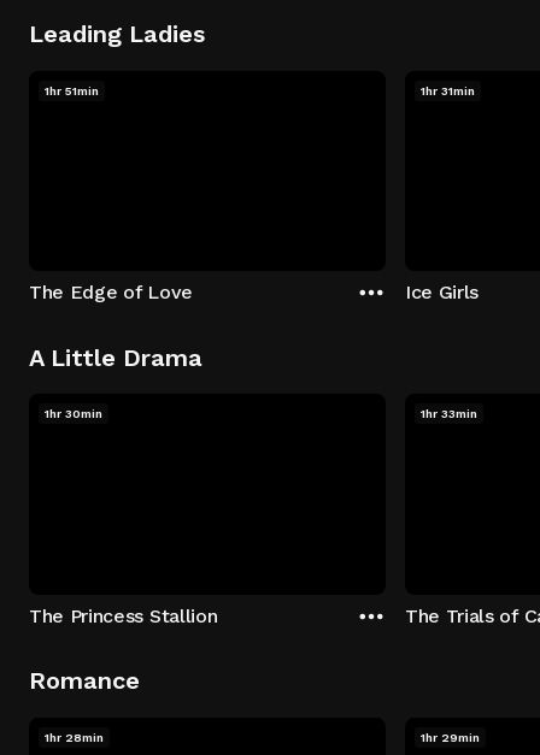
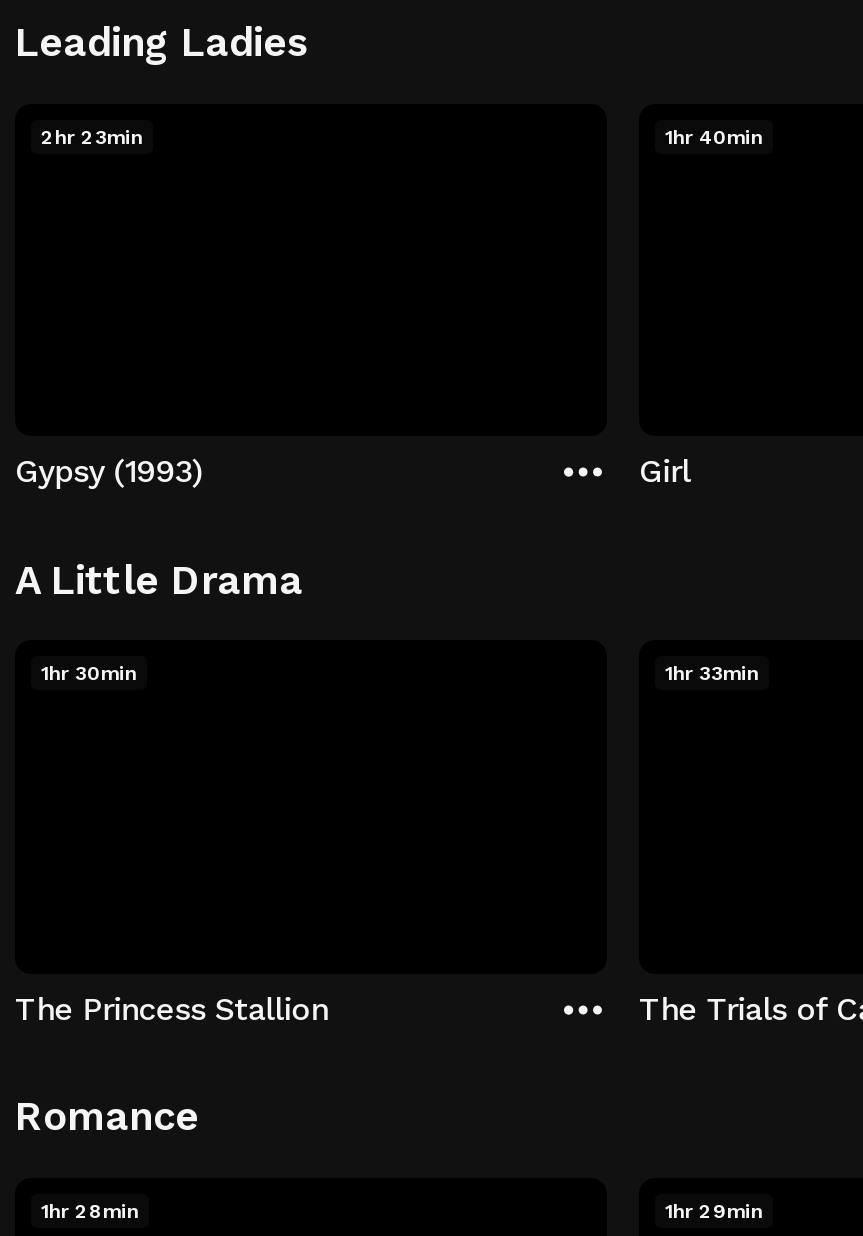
- 1hr 51min
+ 2hr 23min

- 1hr 31min
+ 1hr 40min

- The Edge of Love
+ Gypsy (1993)

- Ice Girls
+ Girl
